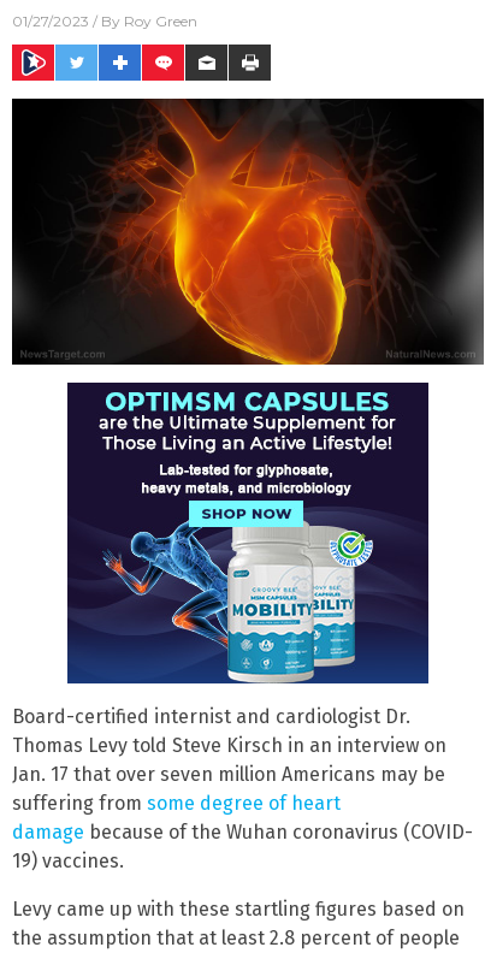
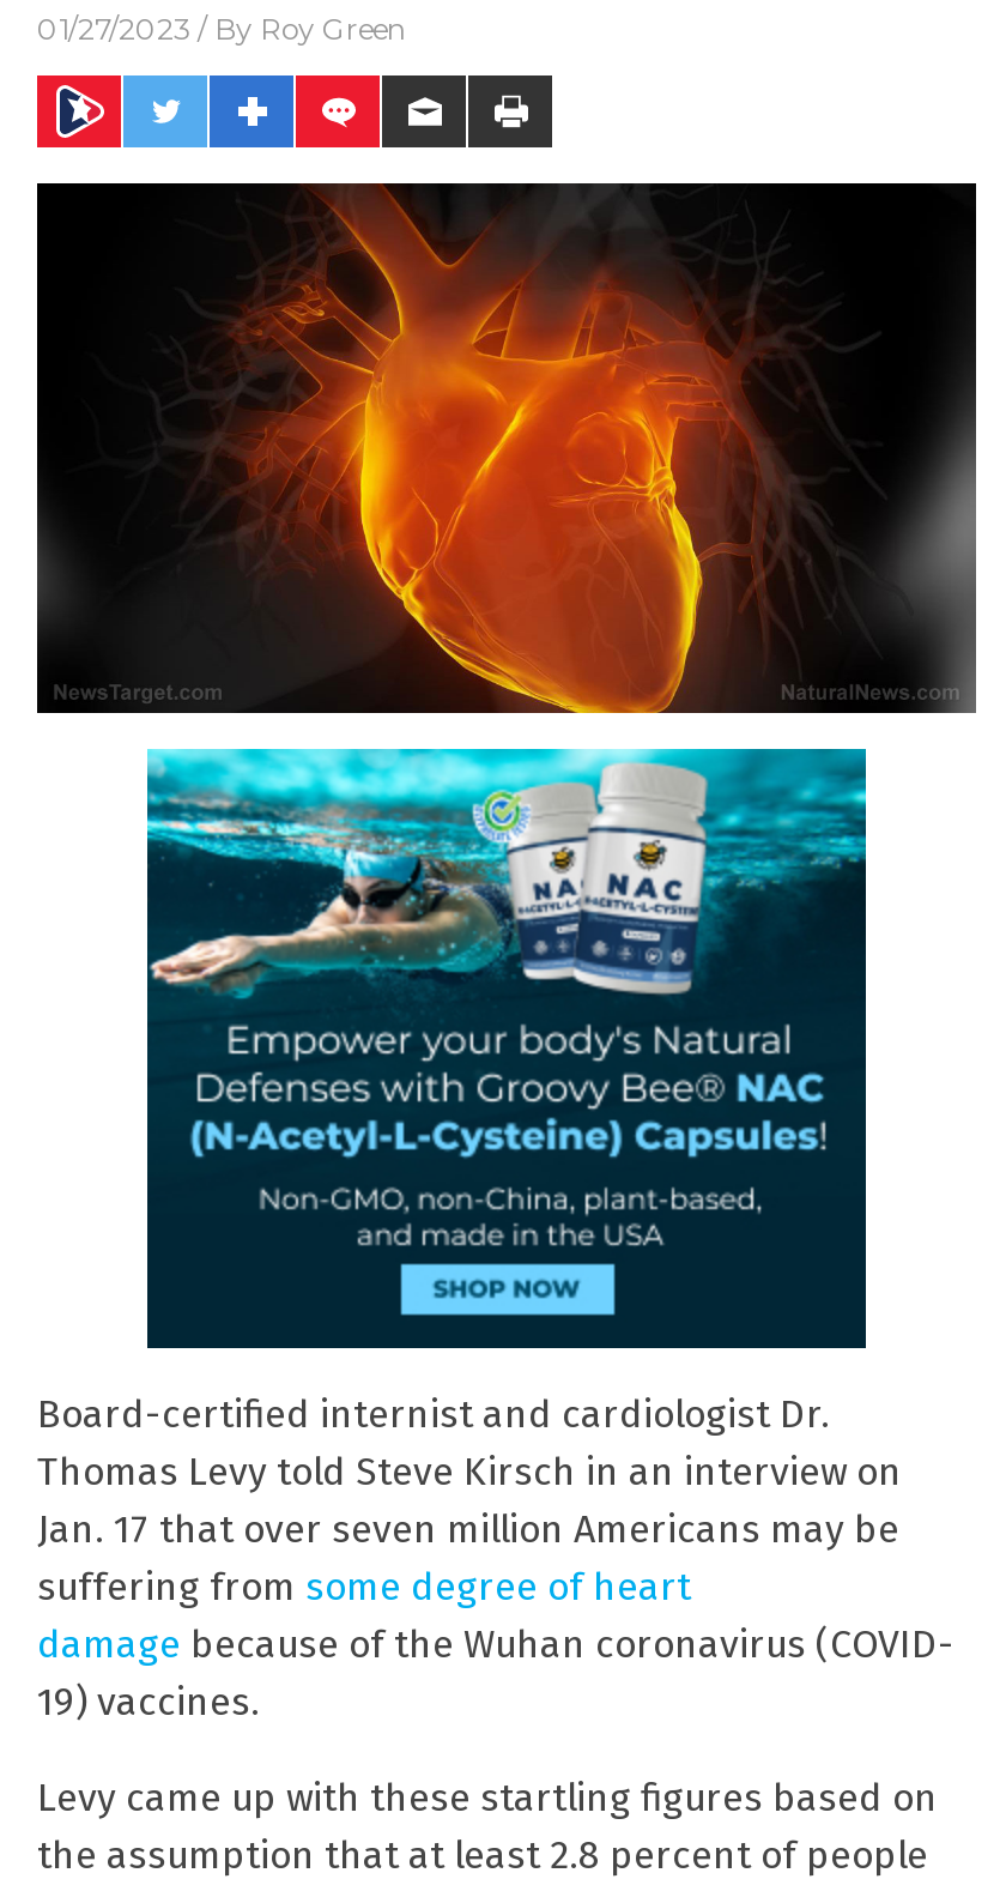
- [image]
+ [image]
